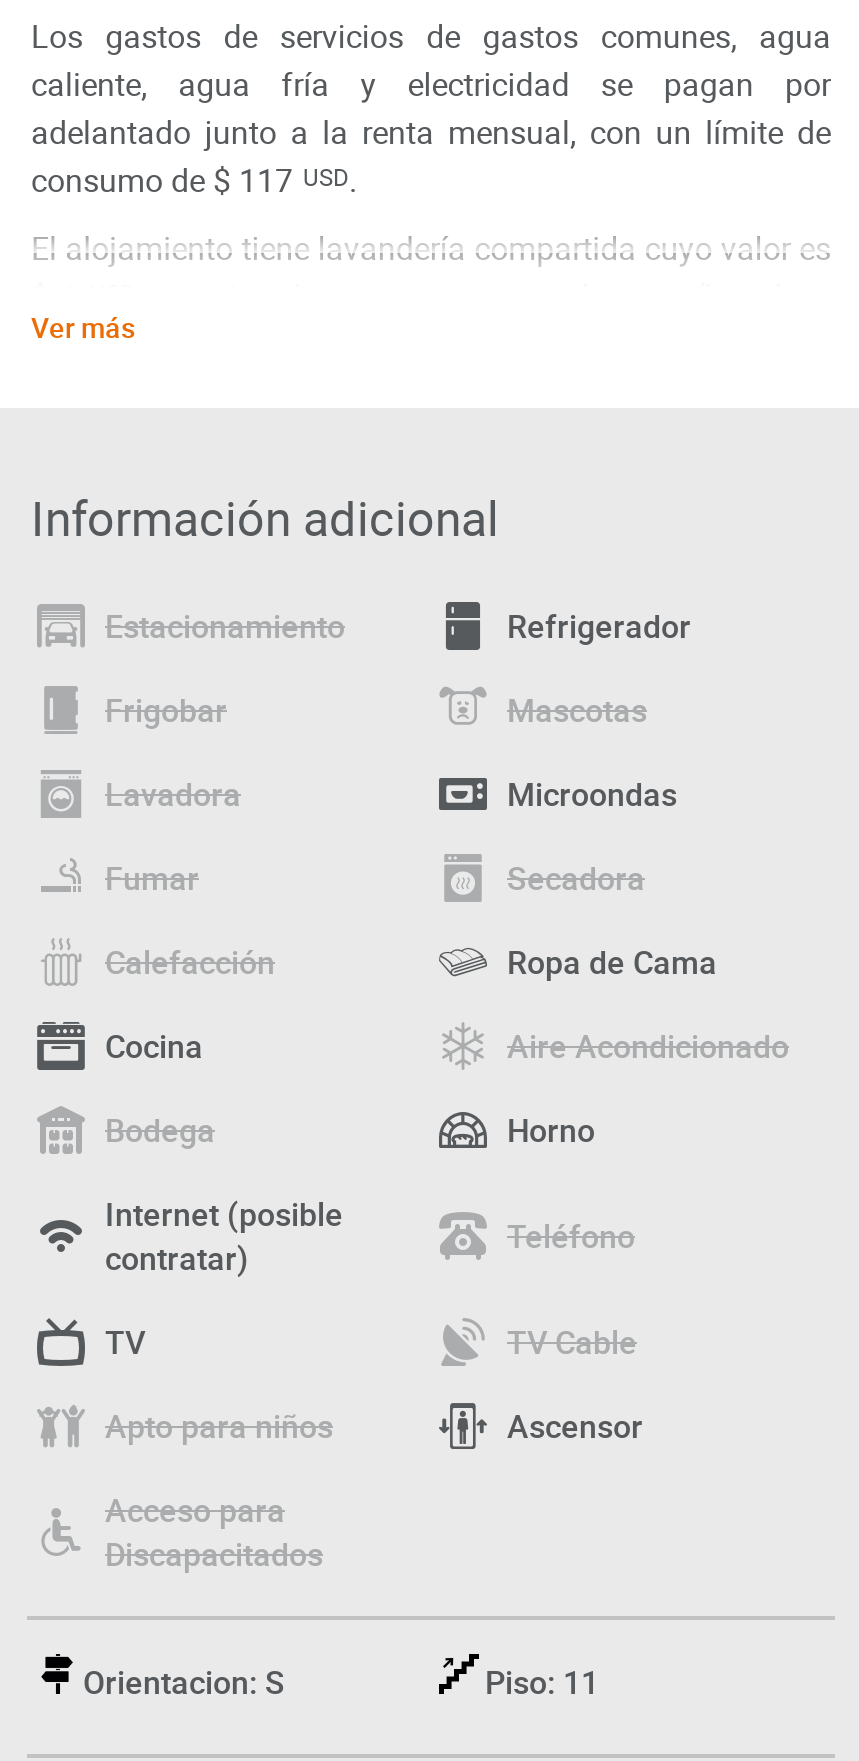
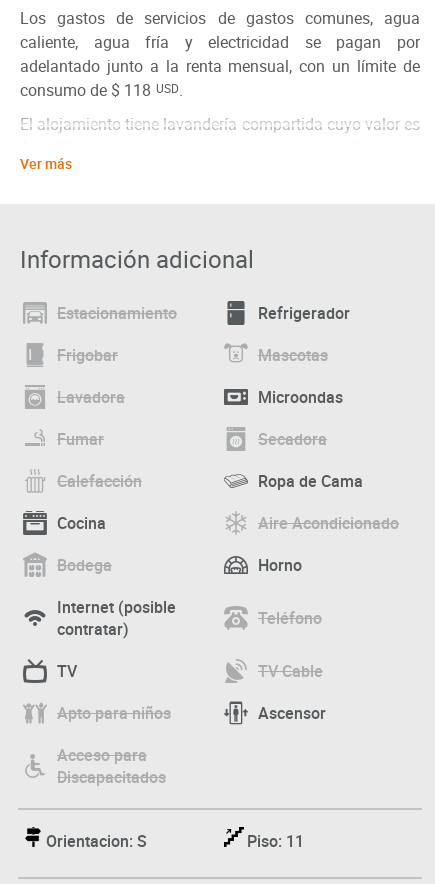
- consumo de $ 117 USD.
+ consumo de $ 118 USD.
